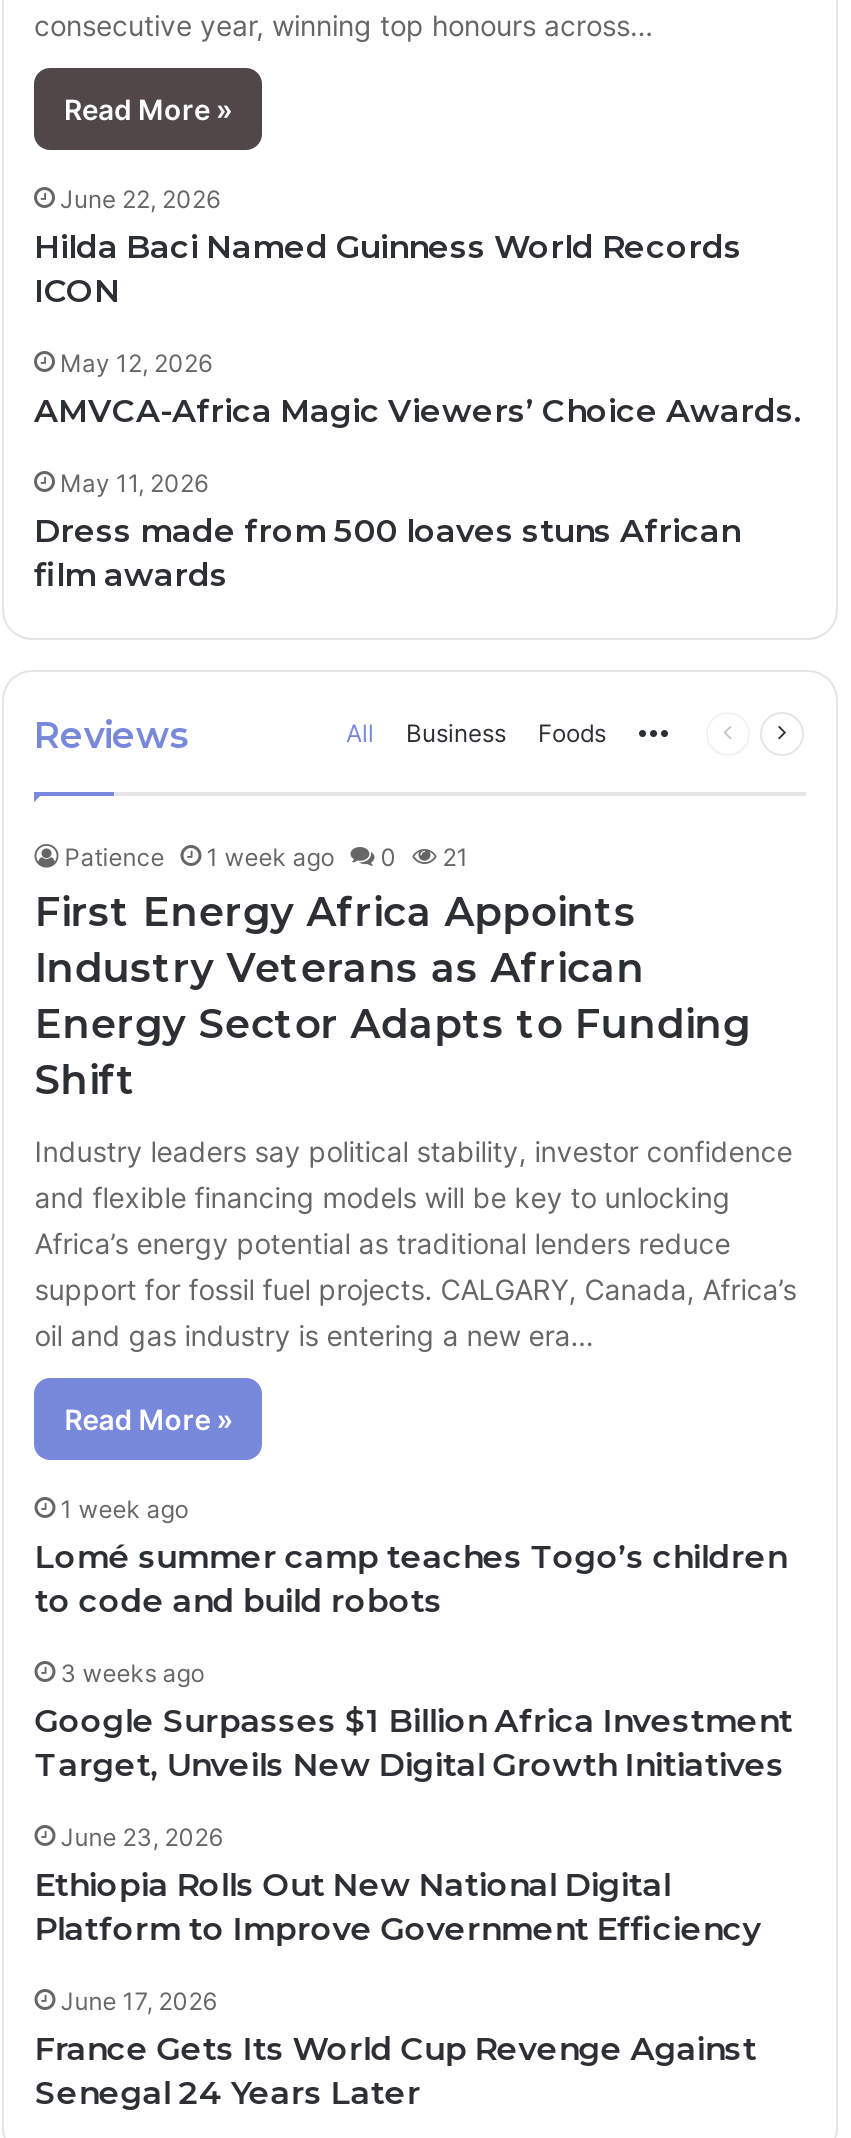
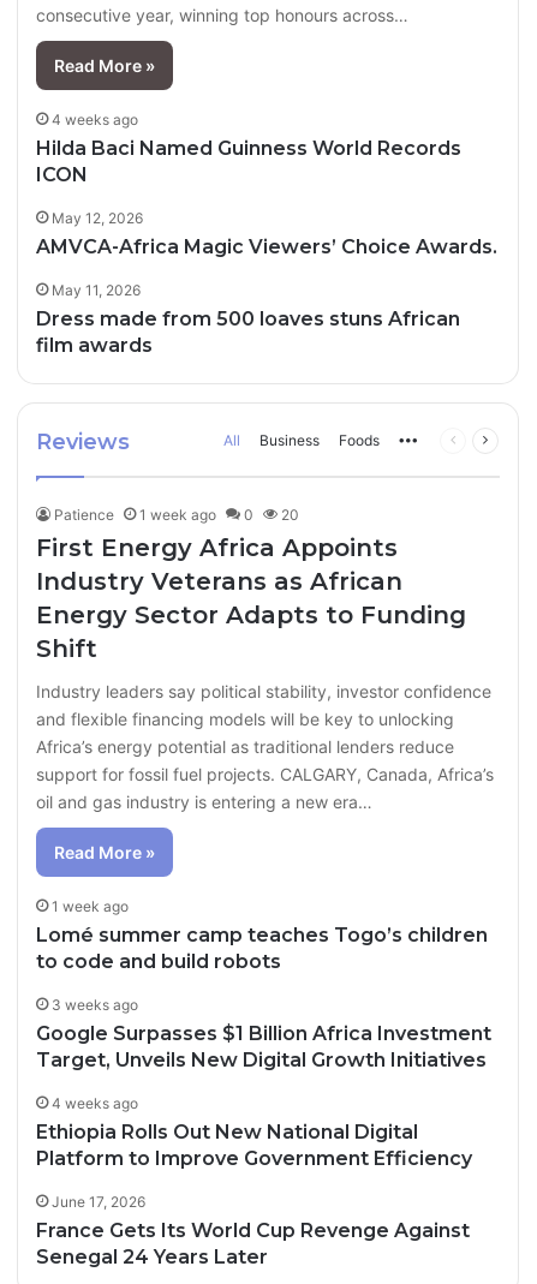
- June 22, 2026
+ 4 weeks ago

- Patience 1 week ago 0 21
+ Patience 1 week ago 0 20

- June 23, 2026
+ 4 weeks ago
